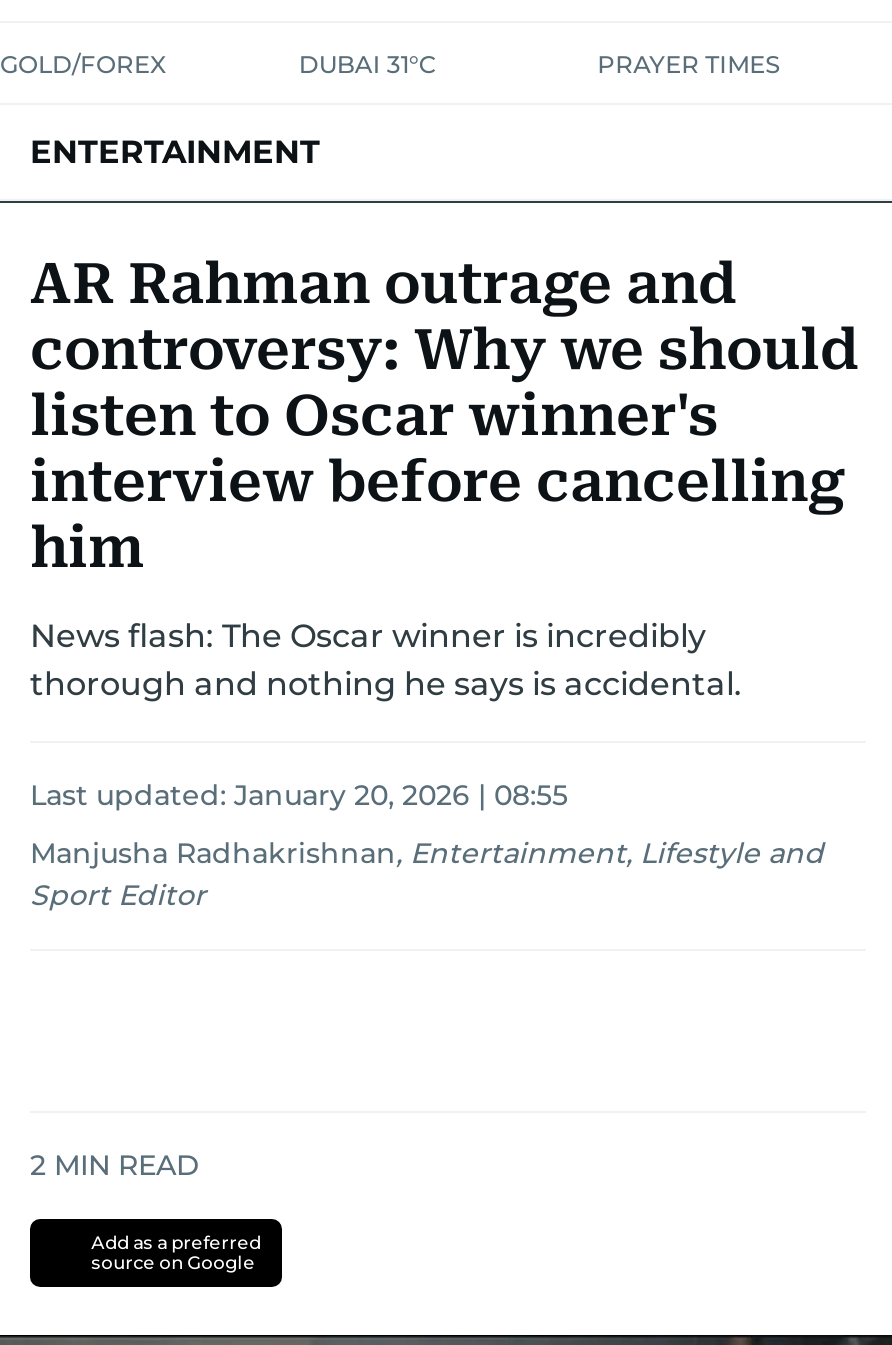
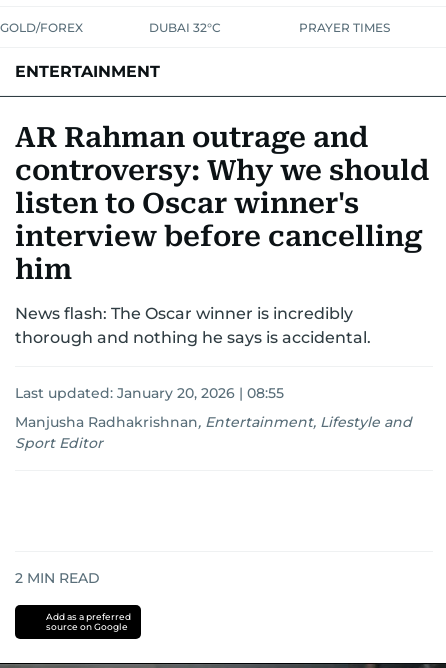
- DUBAI 31°C
+ DUBAI 32°C
